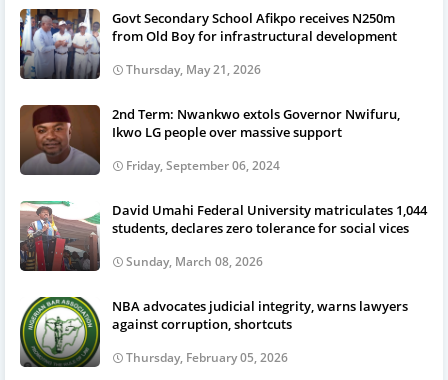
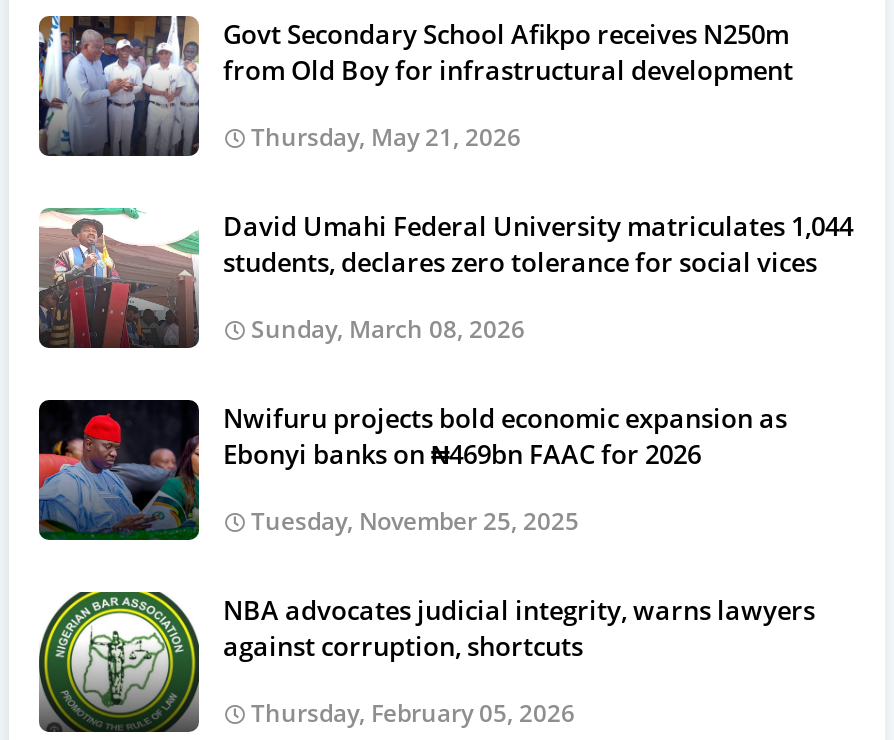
- [image]
- 2nd Term: Nwankwo extols Governor Nwifuru,
- Ikwo LG people over massive support
- Friday, September 06, 2024

moved up: [image] | David Umahi Federal University matriculates 1,044 | students, declares zero tolerance for social vices | Sunday, March 08, 2026

+ [image]
+ Nwifuru projects bold economic expansion as
+ Ebonyi banks on ₦469bn FAAC for 2026
+ Tuesday, November 25, 2025
